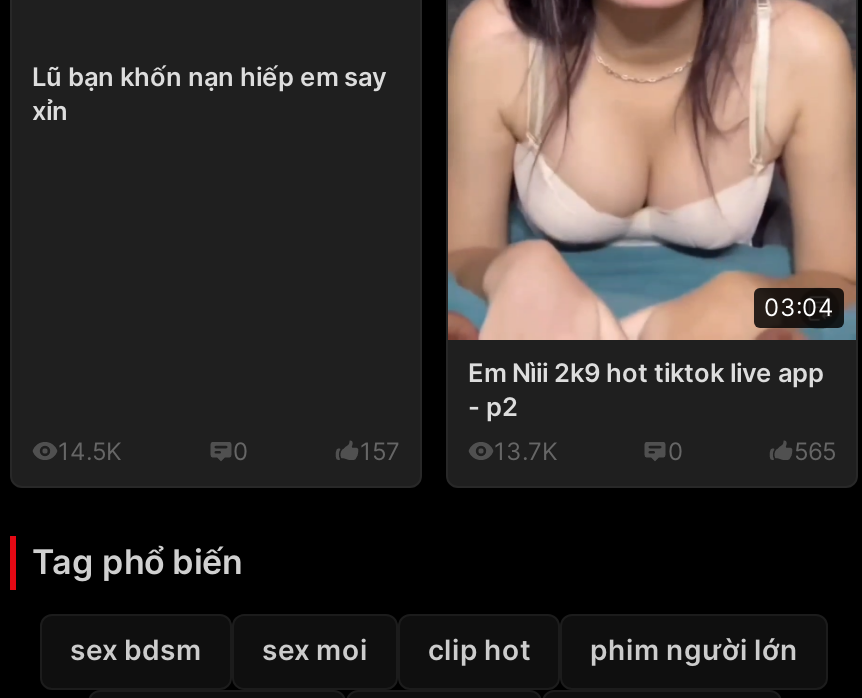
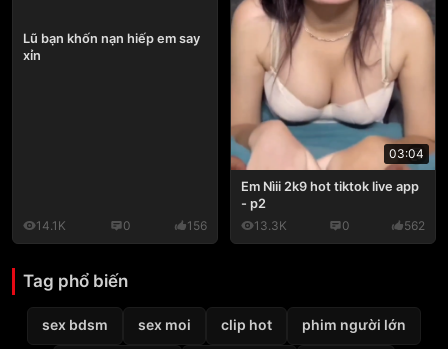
- 14.5K
+ 14.1K

- 157
+ 156

- 13.7K
+ 13.3K

- 565
+ 562
